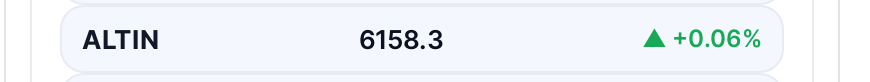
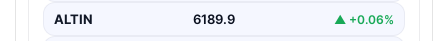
- 6158.3
+ 6189.9
